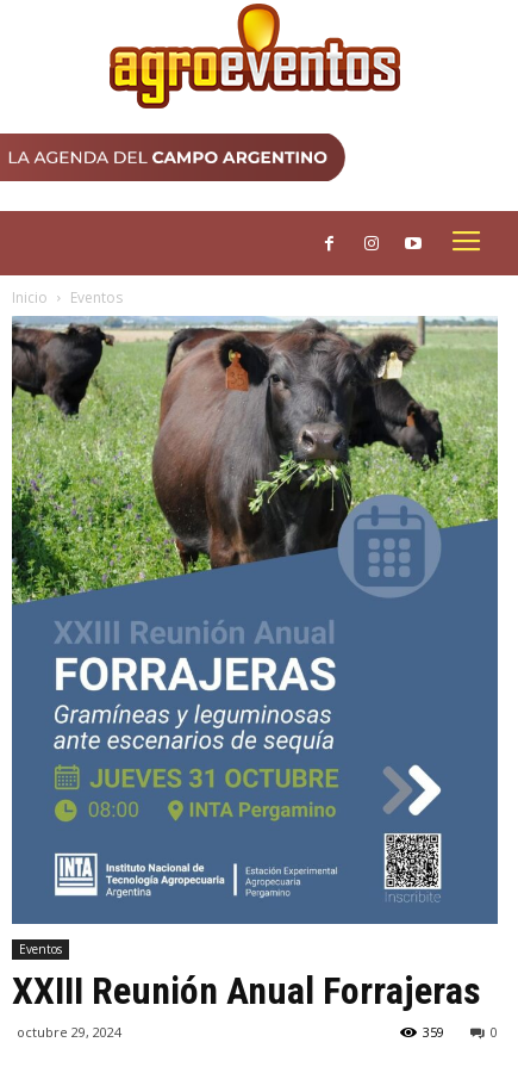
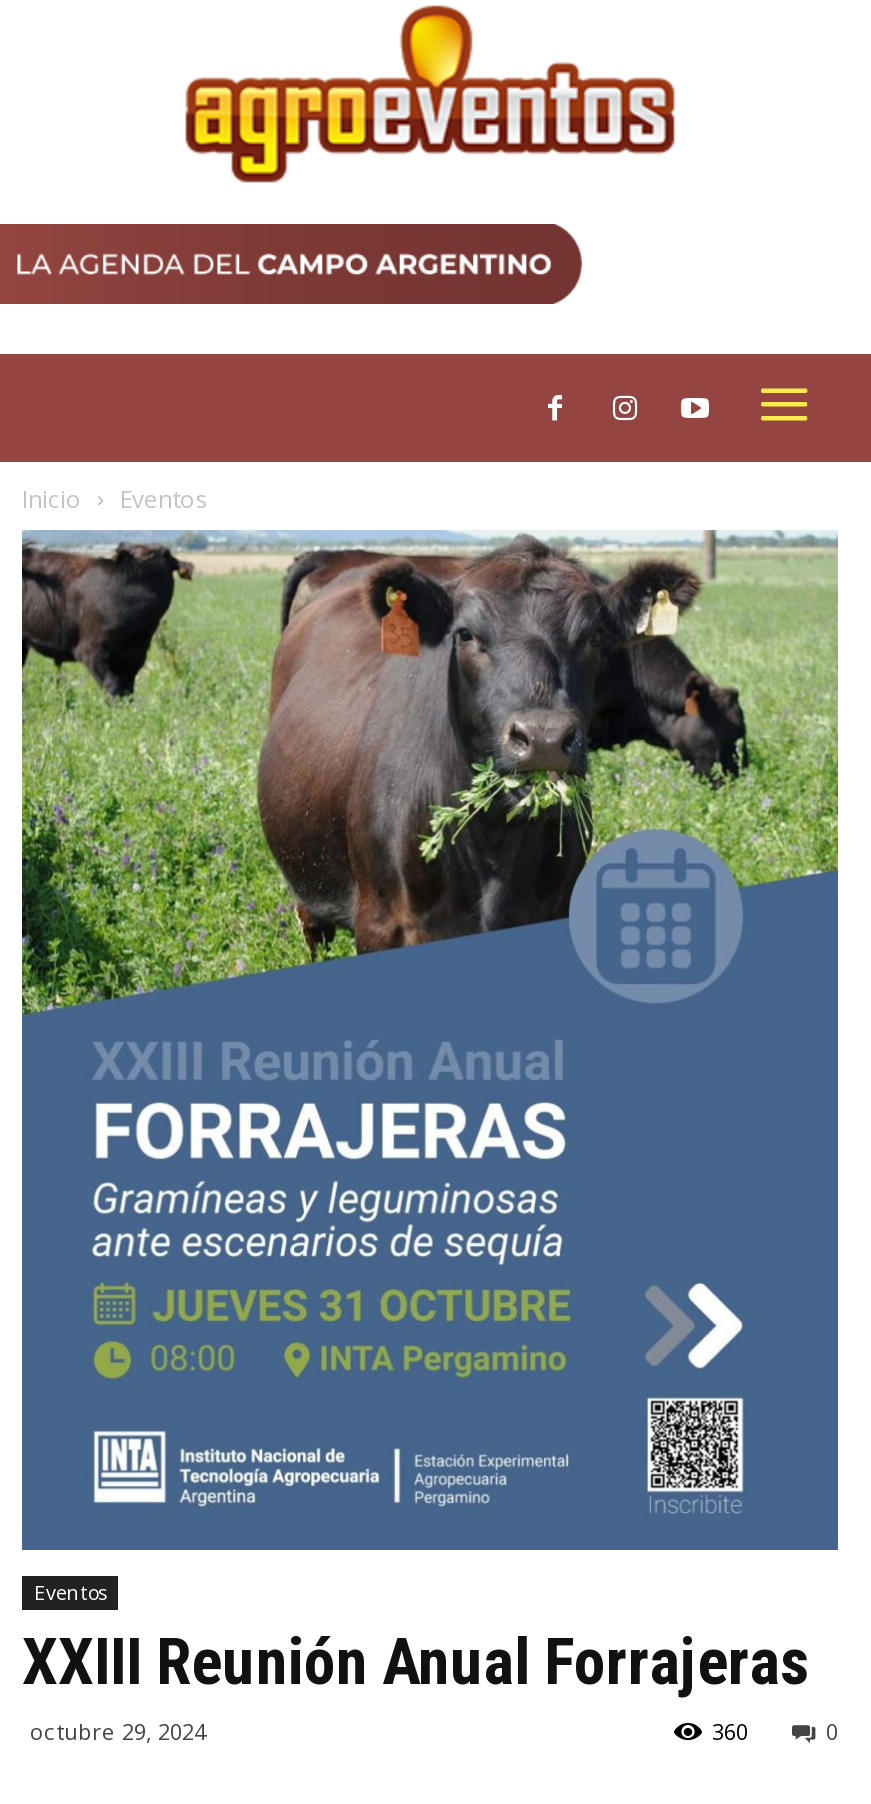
- 359
+ 360
